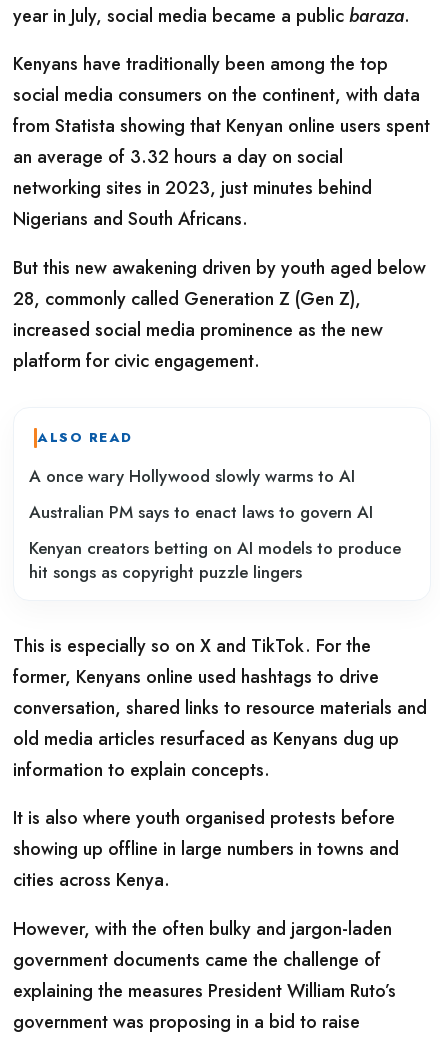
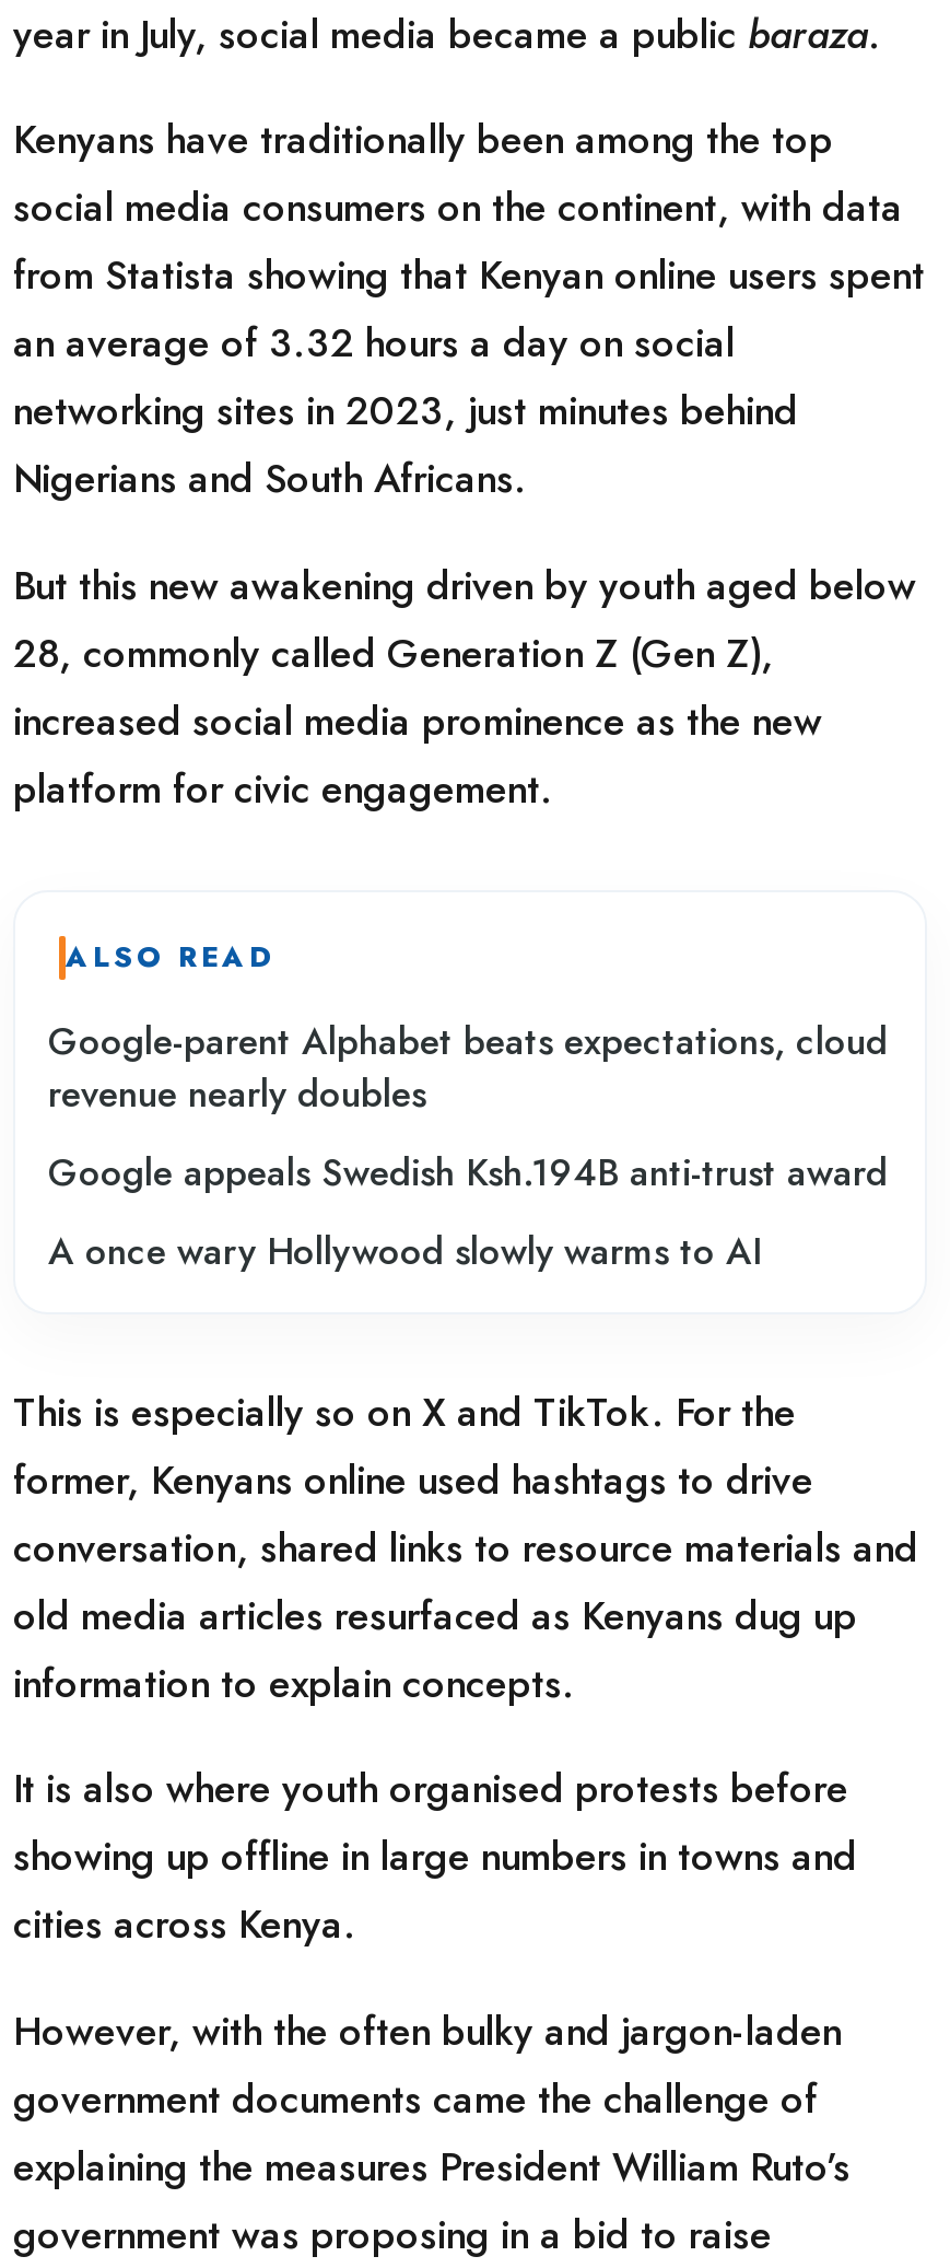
+ Google-parent Alphabet beats expectations, cloud
+ revenue nearly doubles
+ Google appeals Swedish Ksh.194B anti-trust award

moved down: A once wary Hollywood slowly warms to AI

- Australian PM says to enact laws to govern AI
- Kenyan creators betting on AI models to produce
- hit songs as copyright puzzle lingers
